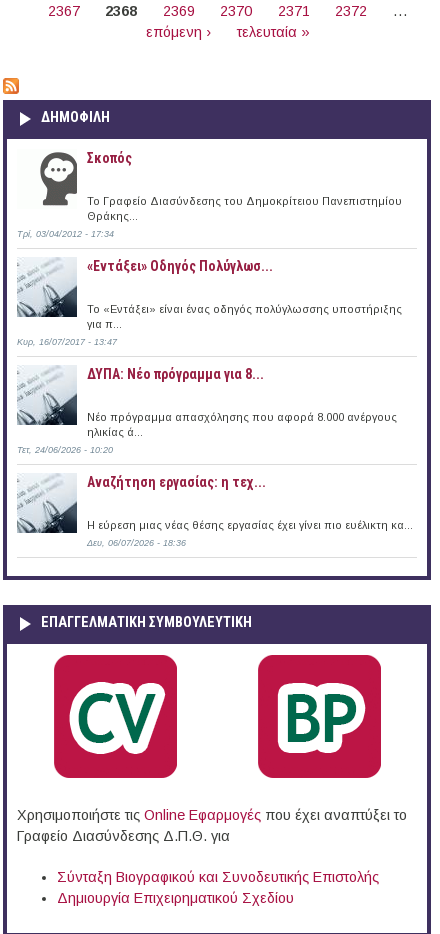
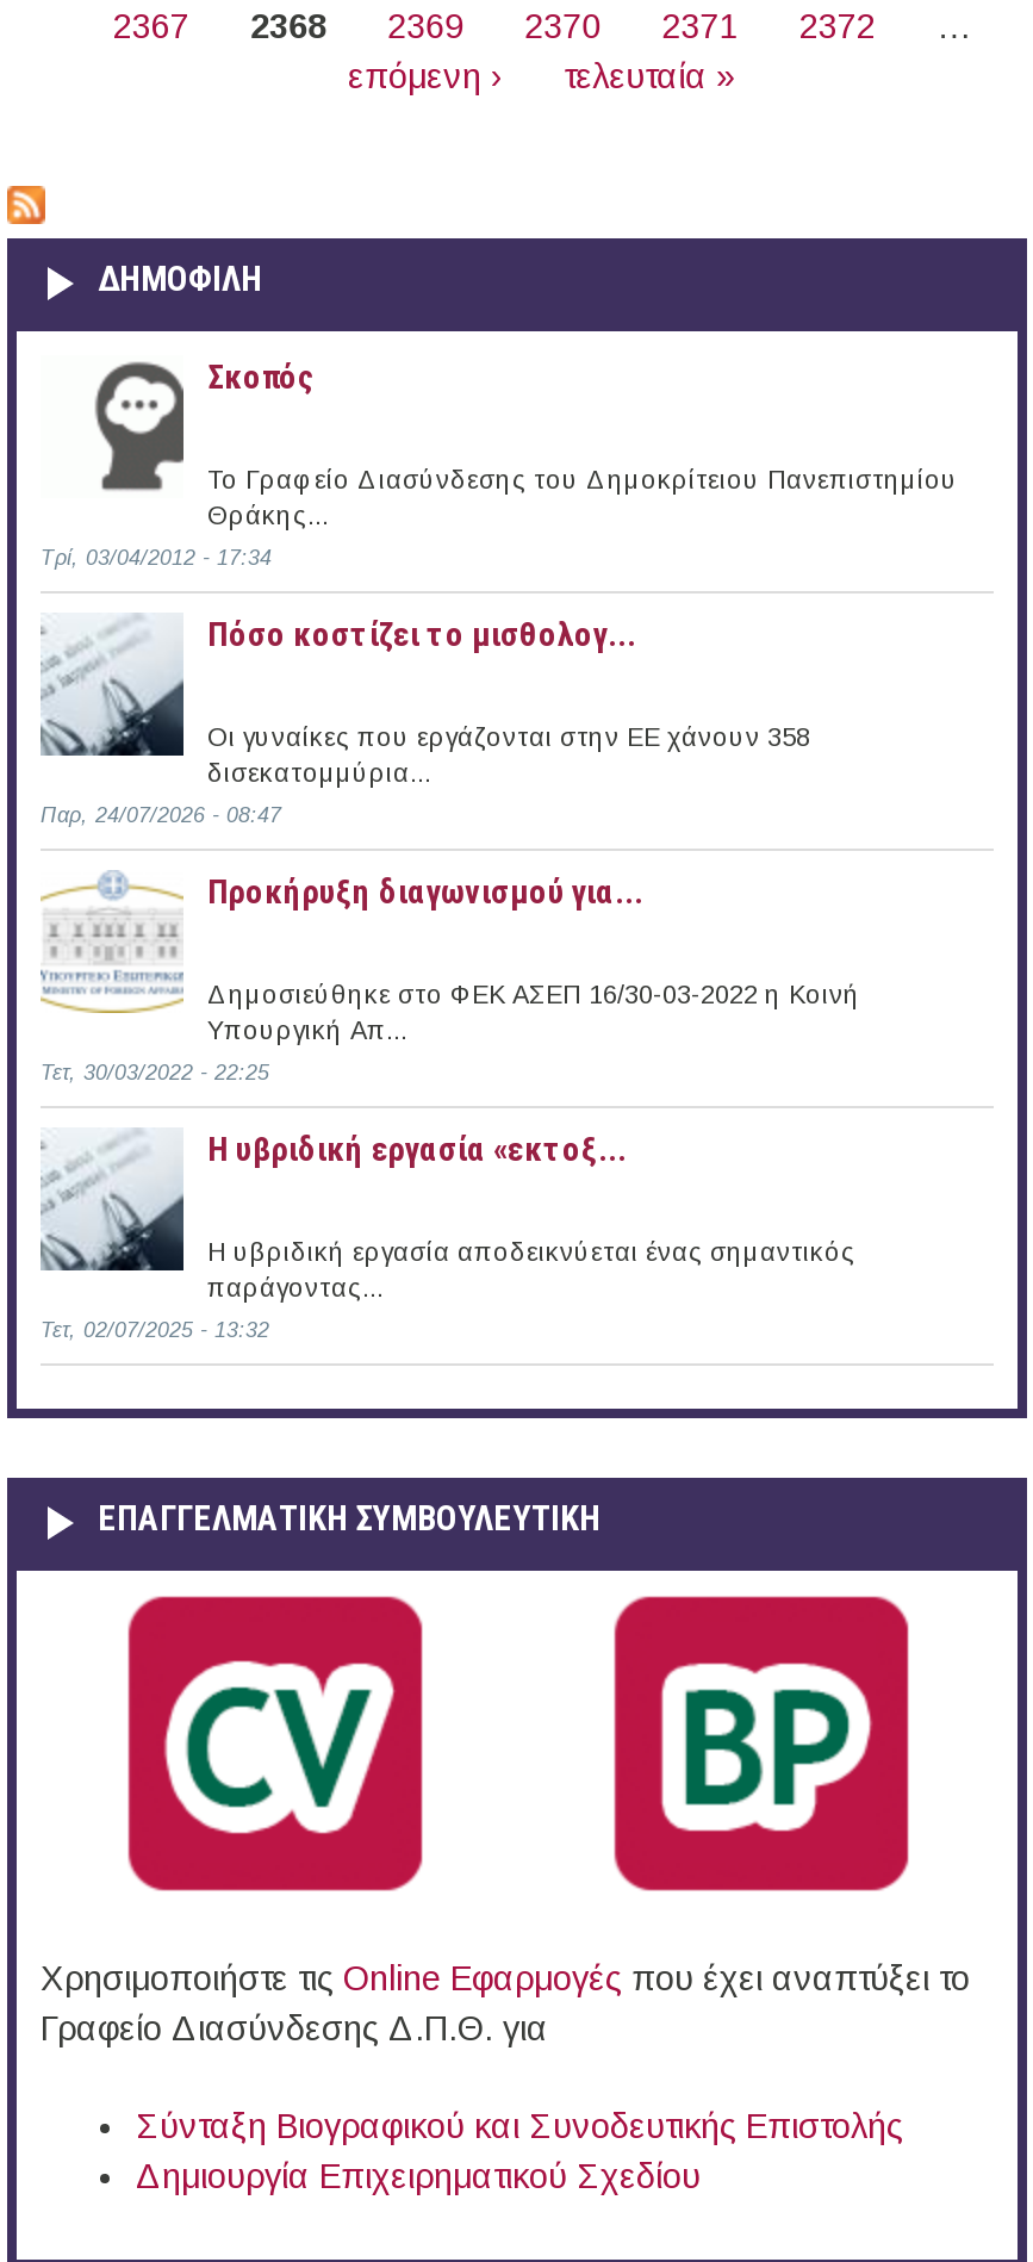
- «Εντάξει» Oδηγός Πολύγλωσ...
+ Πόσο κοστίζει το μισθολογ...

- Το «Εντάξει» είναι ένας οδηγός πολύγλωσσης υποστήριξης
- για π...
+ Οι γυναίκες που εργάζονται στην ΕΕ χάνουν 358
+ δισεκατομμύρια...

- Κυρ, 16/07/2017 - 13:47
+ Παρ, 24/07/2026 - 08:47

- ΔΥΠΑ: Νέο πρόγραμμα για 8...
+ Προκήρυξη διαγωνισμού για...

- [image]
- Νέο πρόγραμμα απασχόλησης που αφορά 8.000 ανέργους
- ηλικίας ά...
+ [image]
+ Δημοσιεύθηκε στο ΦΕΚ ΑΣΕΠ 16/30-03-2022 η Κοινή
+ Υπουργική Απ...

- Τετ, 24/06/2026 - 10:20
+ Τετ, 30/03/2022 - 22:25

- Αναζήτηση εργασίας: η τεχ...
+ Η υβριδική εργασία «εκτοξ...

- Η εύρεση μιας νέας θέσης εργασίας έχει γίνει πιο ευέλικτη κα...
+ Η υβριδική εργασία αποδεικνύεται ένας σημαντικός
+ παράγοντας...

- Δευ, 06/07/2026 - 18:36
+ Τετ, 02/07/2025 - 13:32
